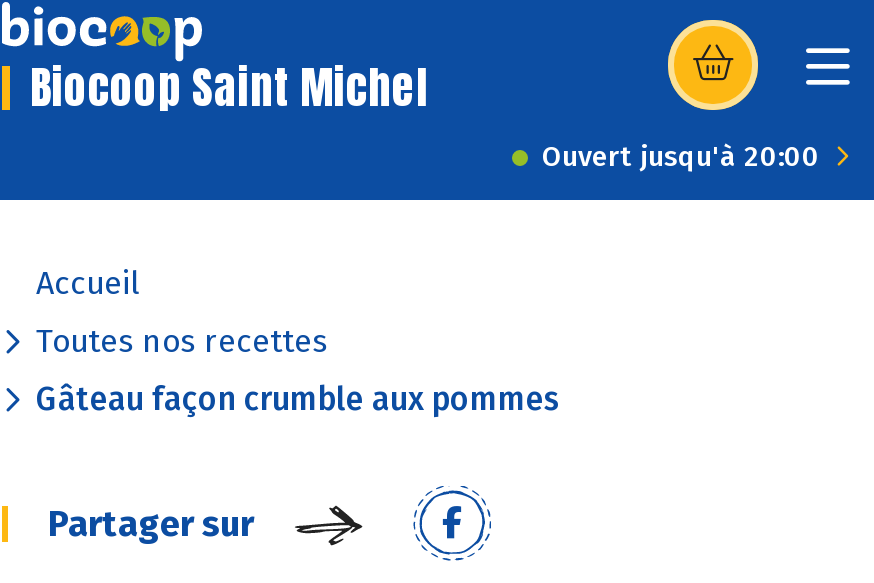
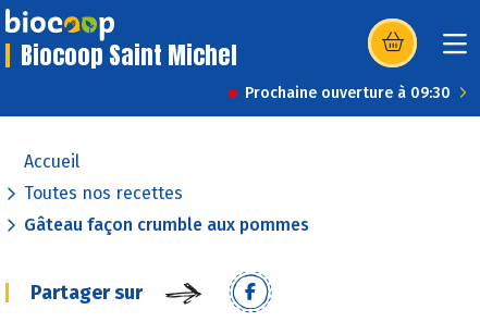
- Ouvert jusqu'à 20:00
+ Prochaine ouverture à 09:30
